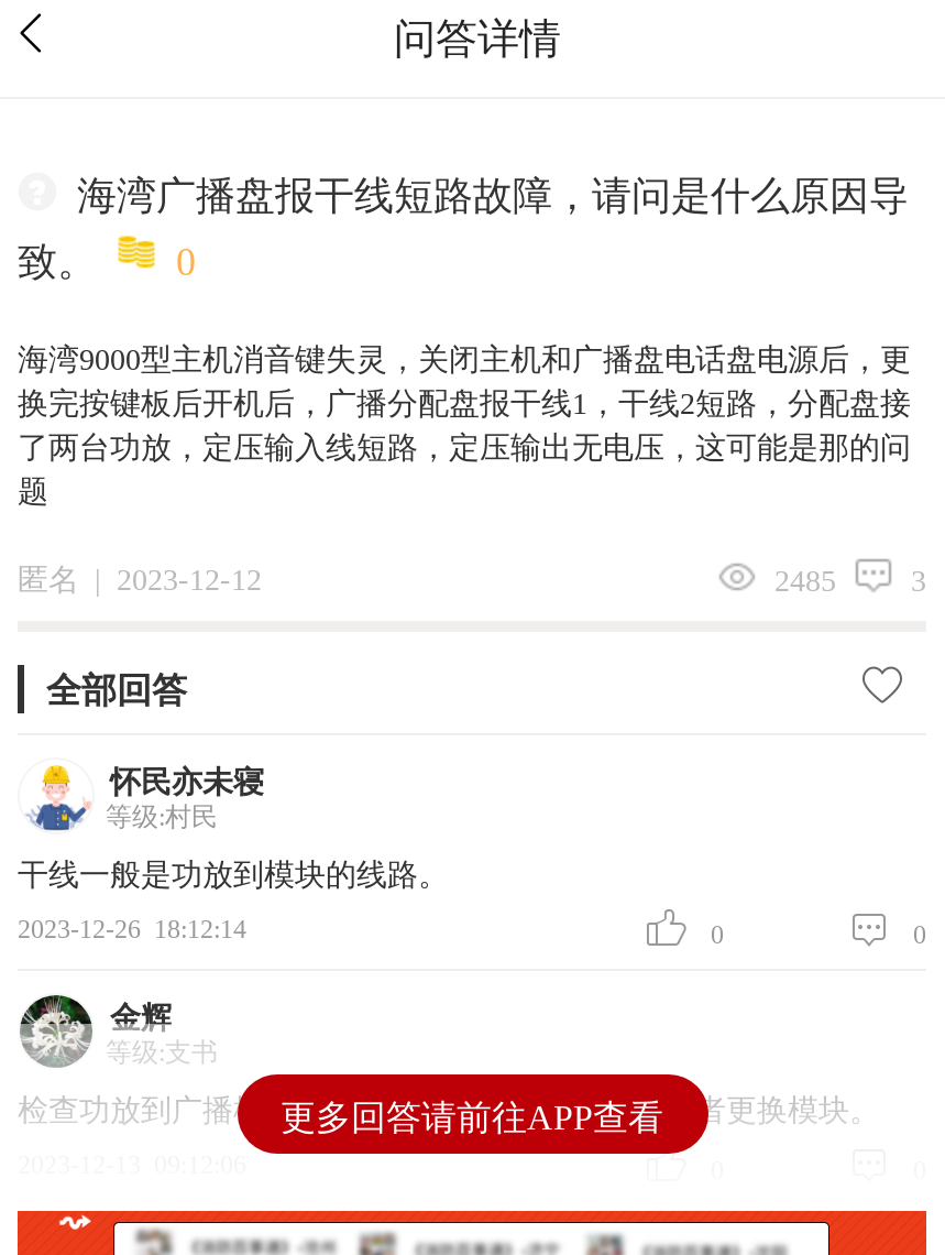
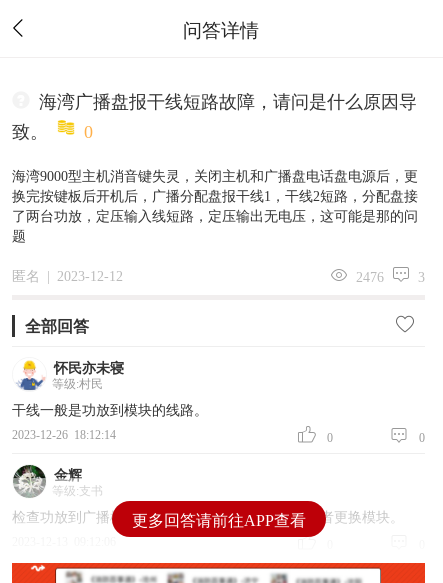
- 2485 3
+ 2476 3
